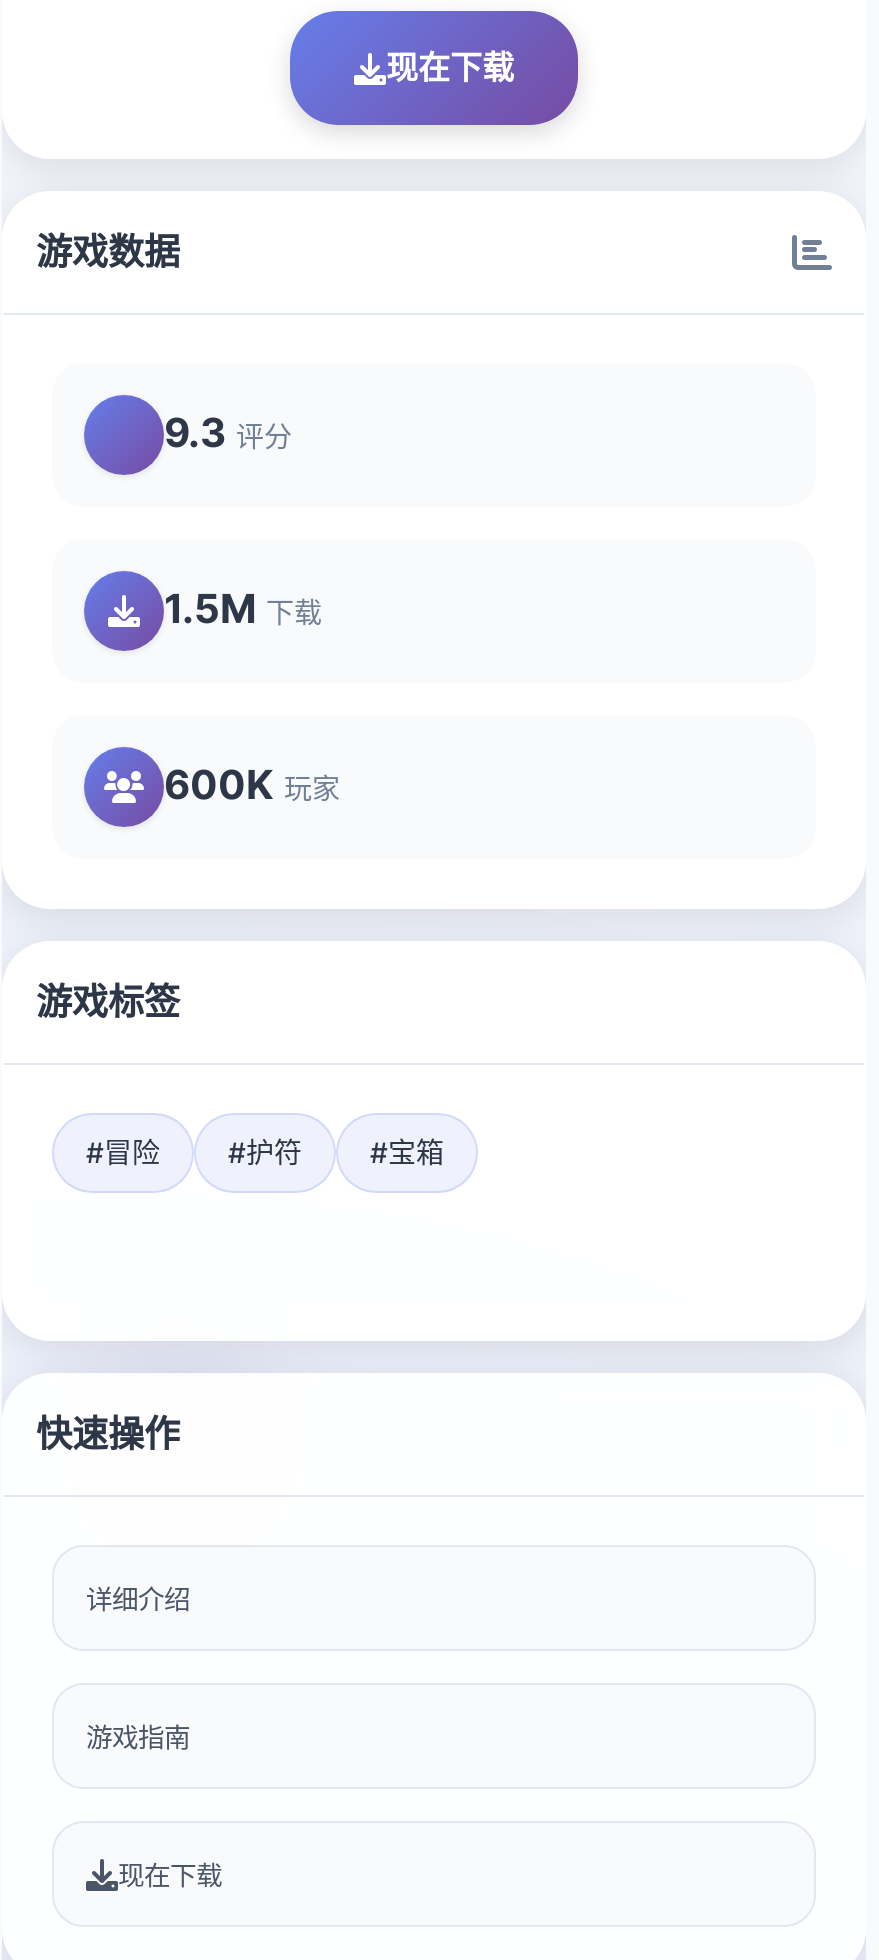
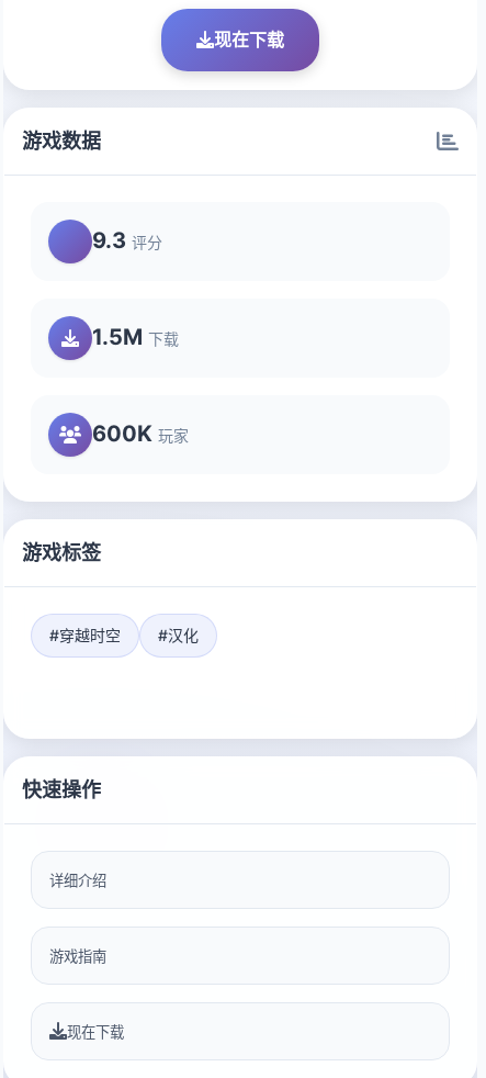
- #冒险
- #护符
- #宝箱
+ #穿越时空
+ #汉化
